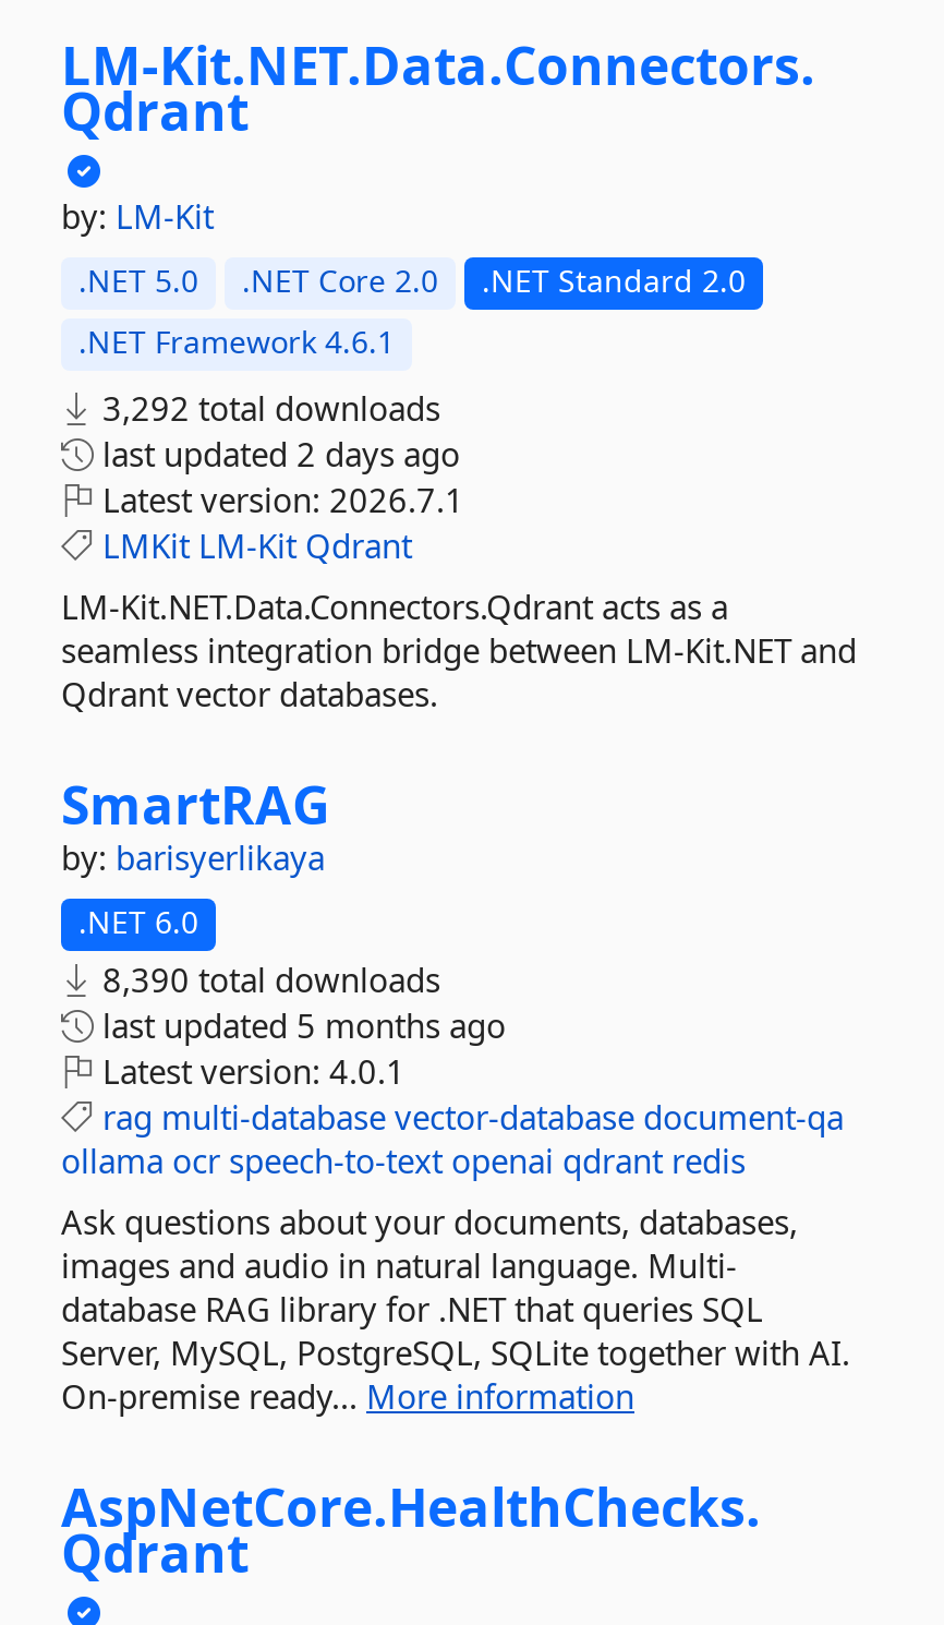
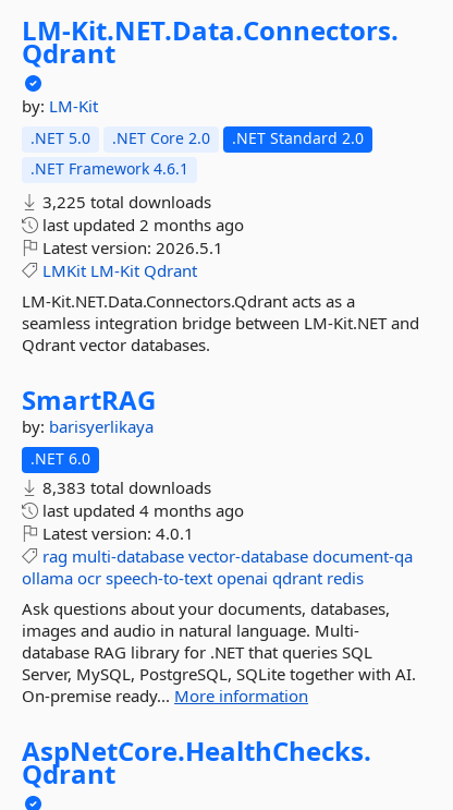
- 3,292 total downloads
+ 3,225 total downloads

- last updated 2 days ago
+ last updated 2 months ago

- Latest version: 2026.7.1
+ Latest version: 2026.5.1

- 8,390 total downloads
+ 8,383 total downloads

- last updated 5 months ago
+ last updated 4 months ago
